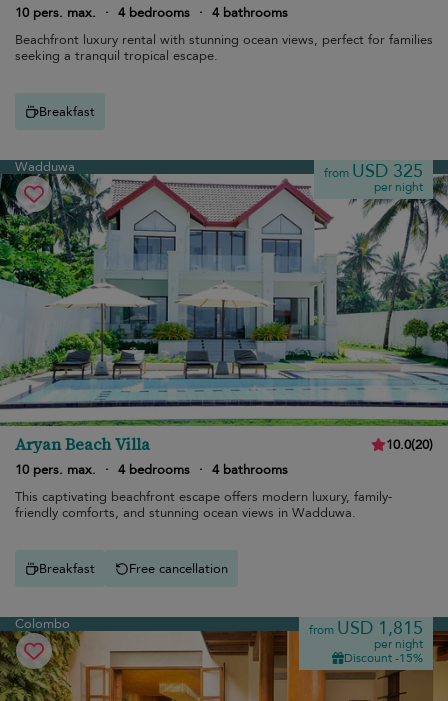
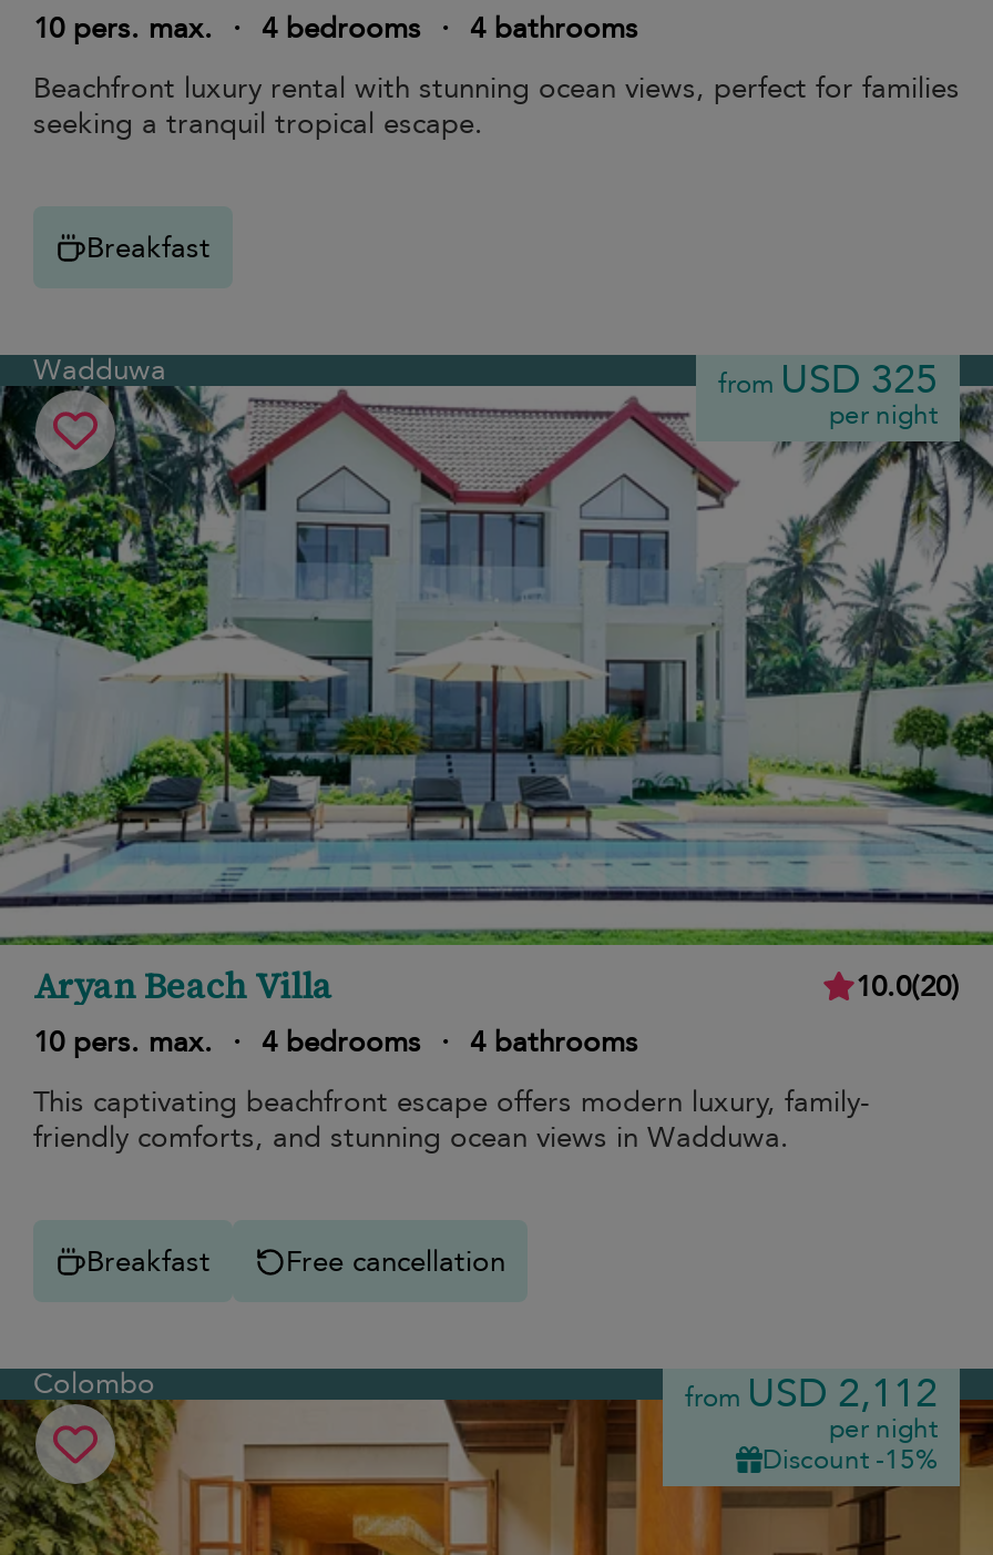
- from USD 1,815
+ from USD 2,112
